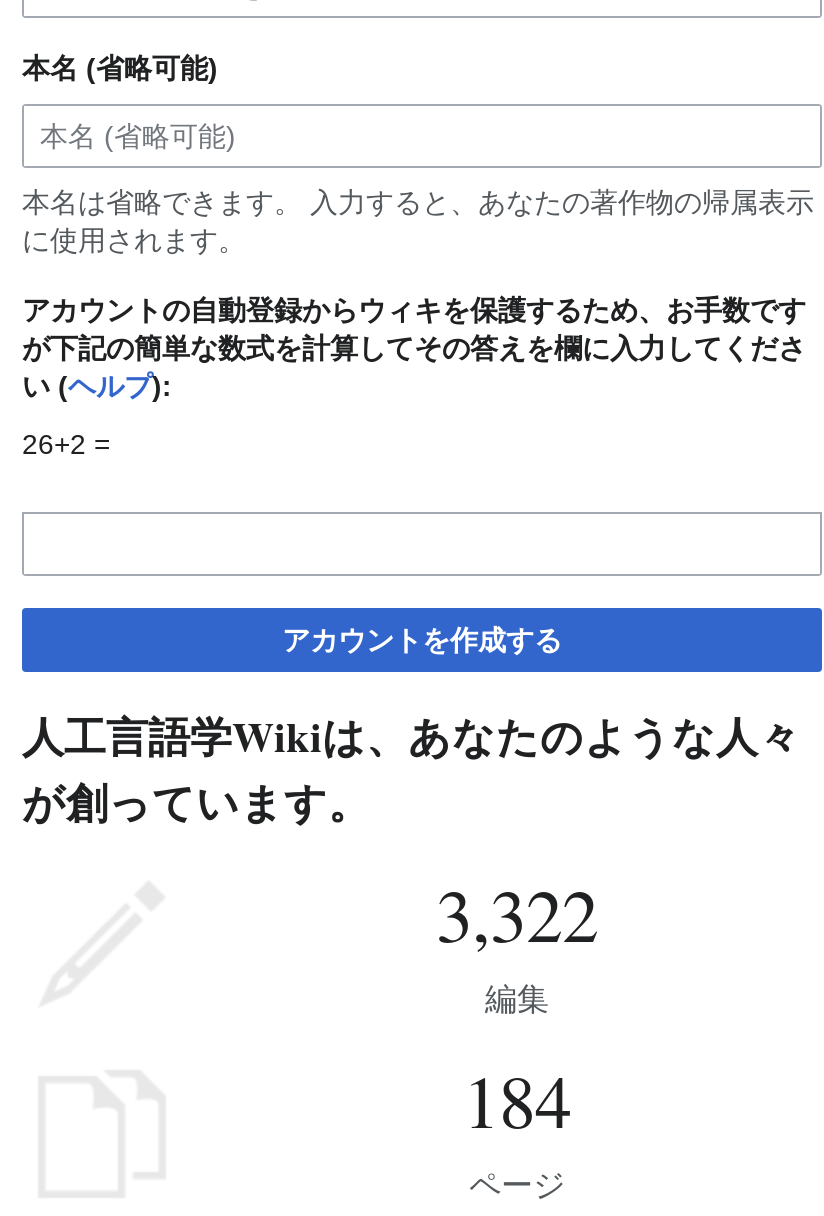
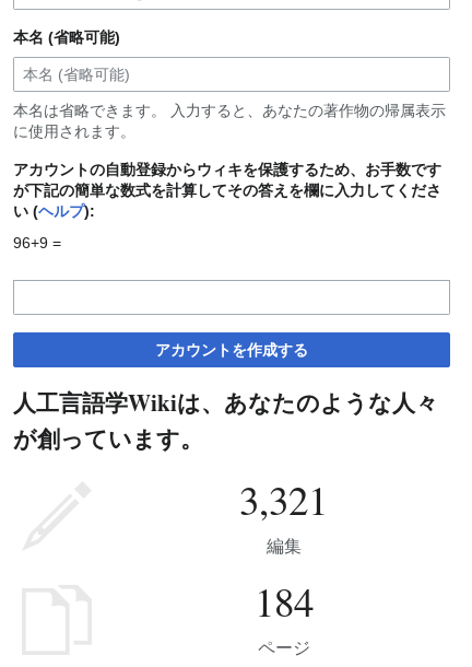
- 26+2 =
+ 96+9 =

- 3,322
+ 3,321
